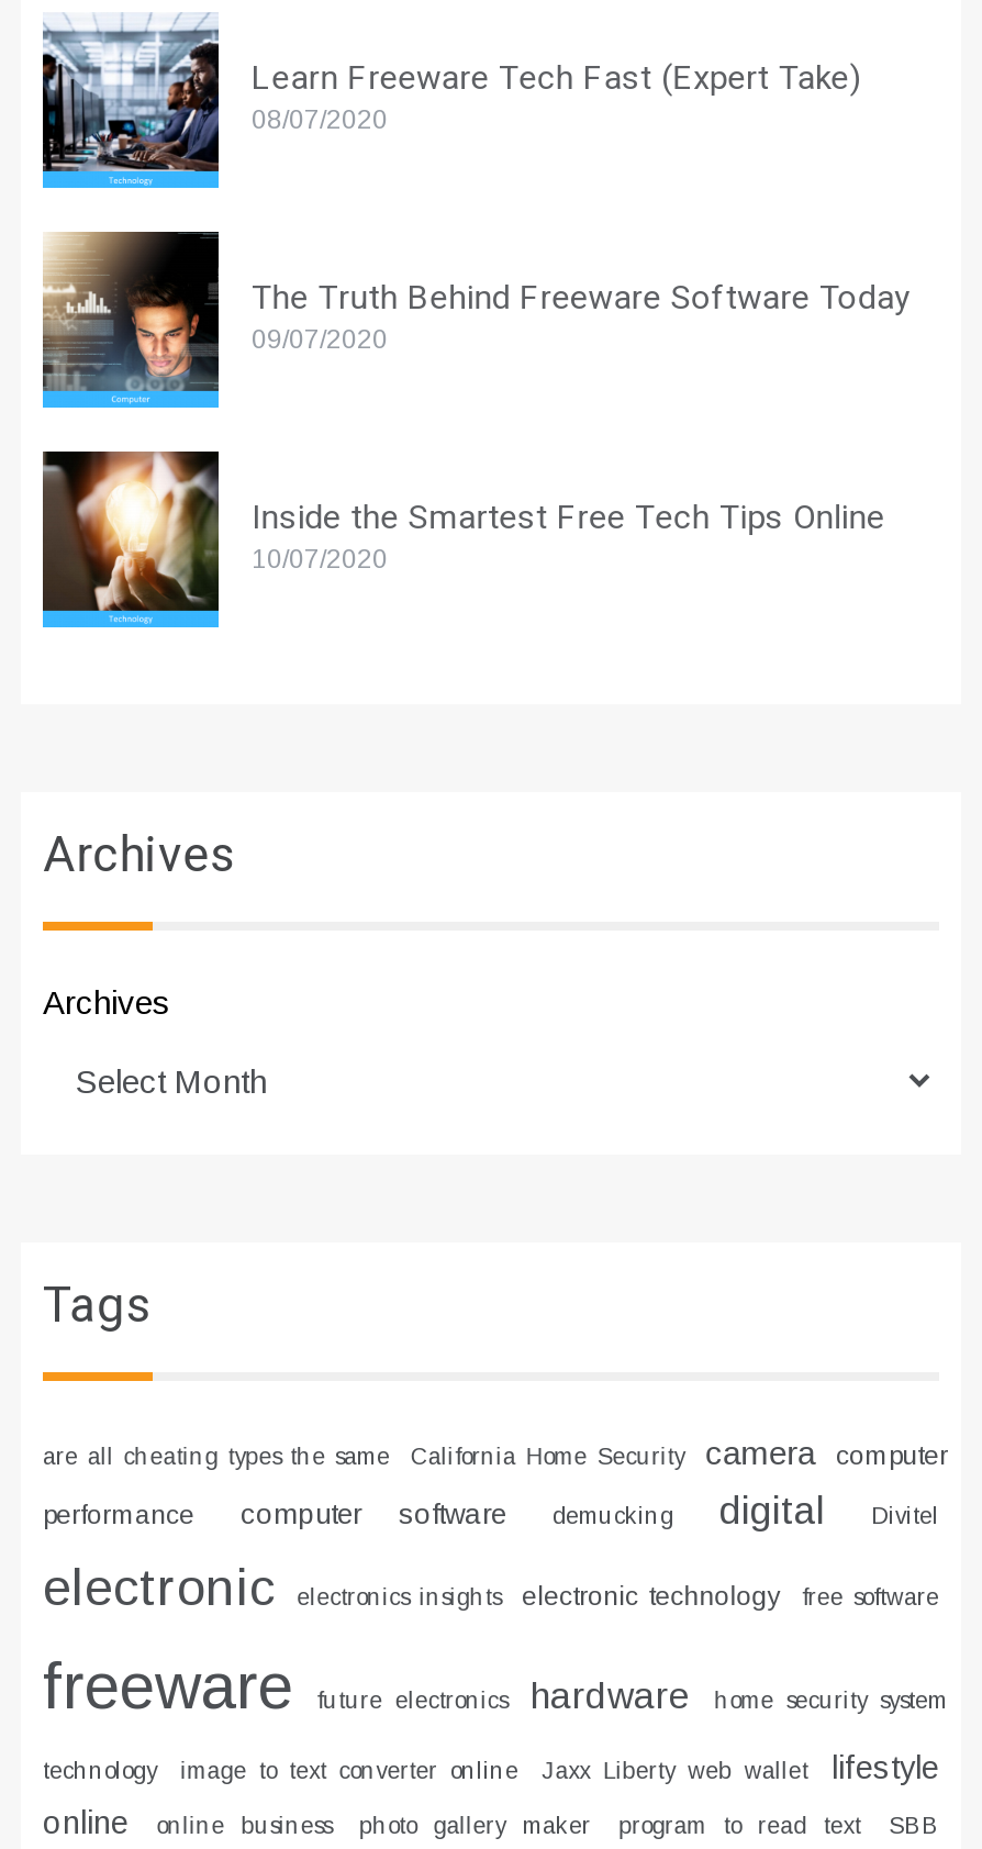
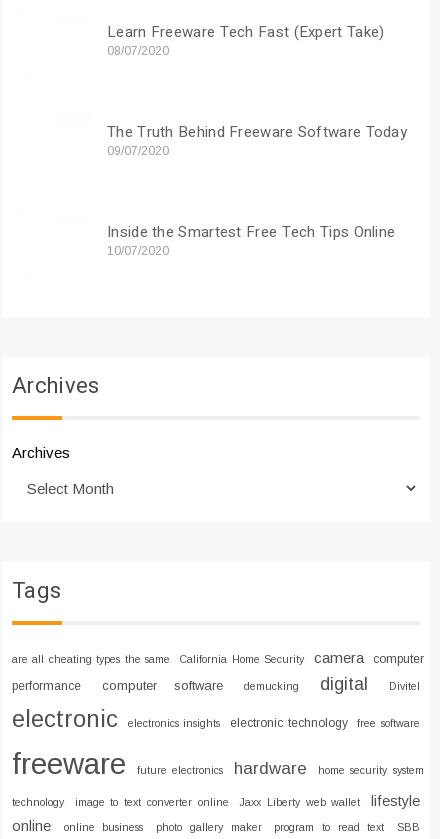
- [image]

- [image]

- [image]
